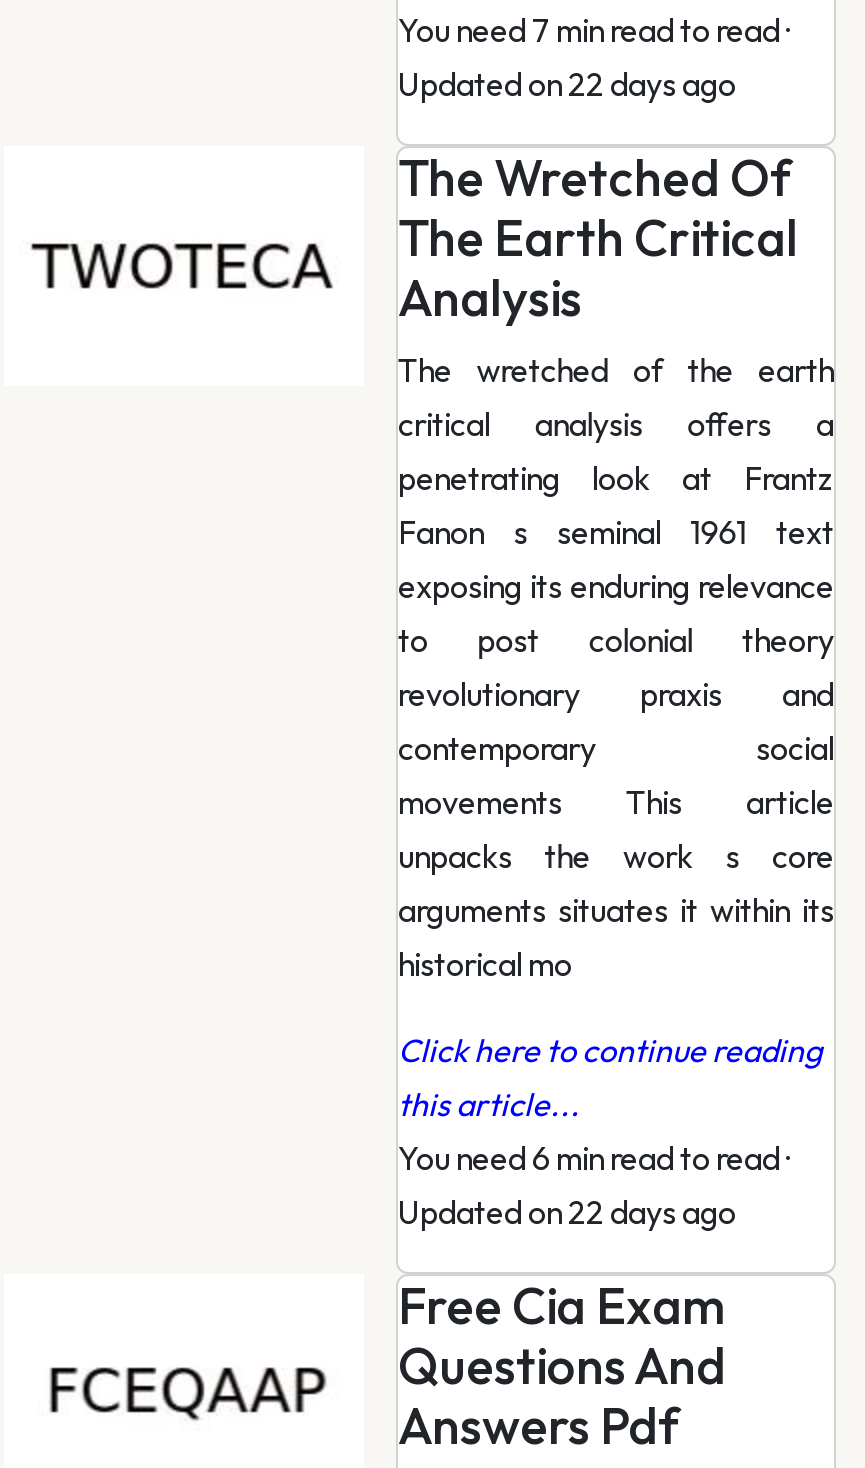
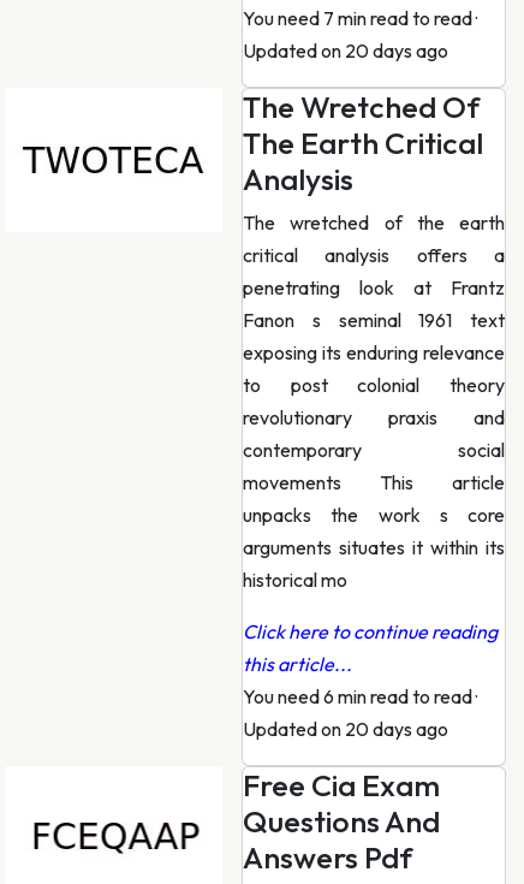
- Updated on 22 days ago
+ Updated on 20 days ago

- Updated on 22 days ago
+ Updated on 20 days ago
